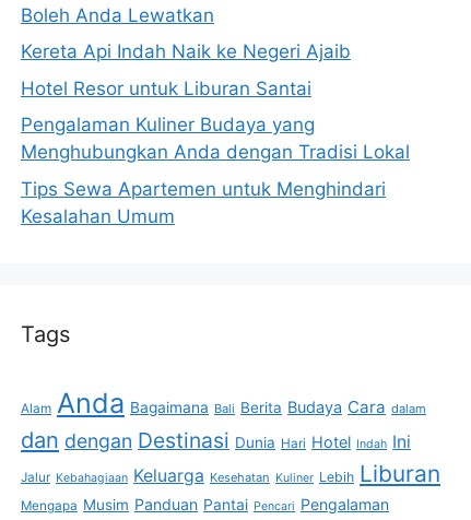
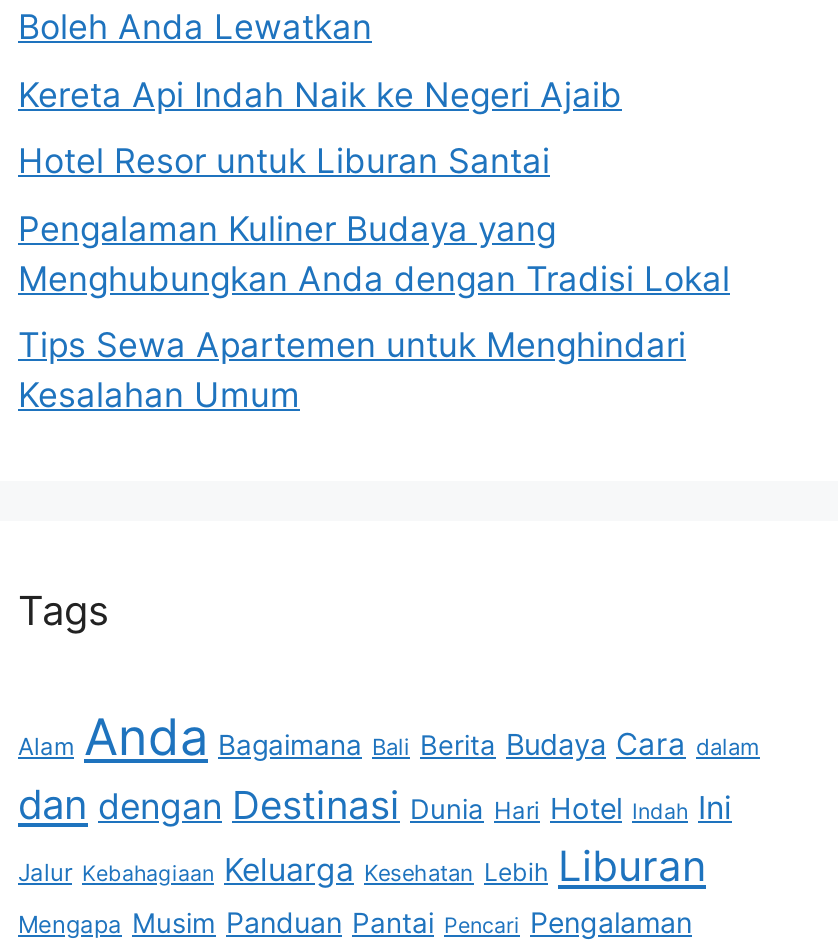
- Jalur Kebahagiaan Keluarga Kesehatan Kuliner Lebih Liburan
+ Jalur Kebahagiaan Keluarga Kesehatan Lebih Liburan
